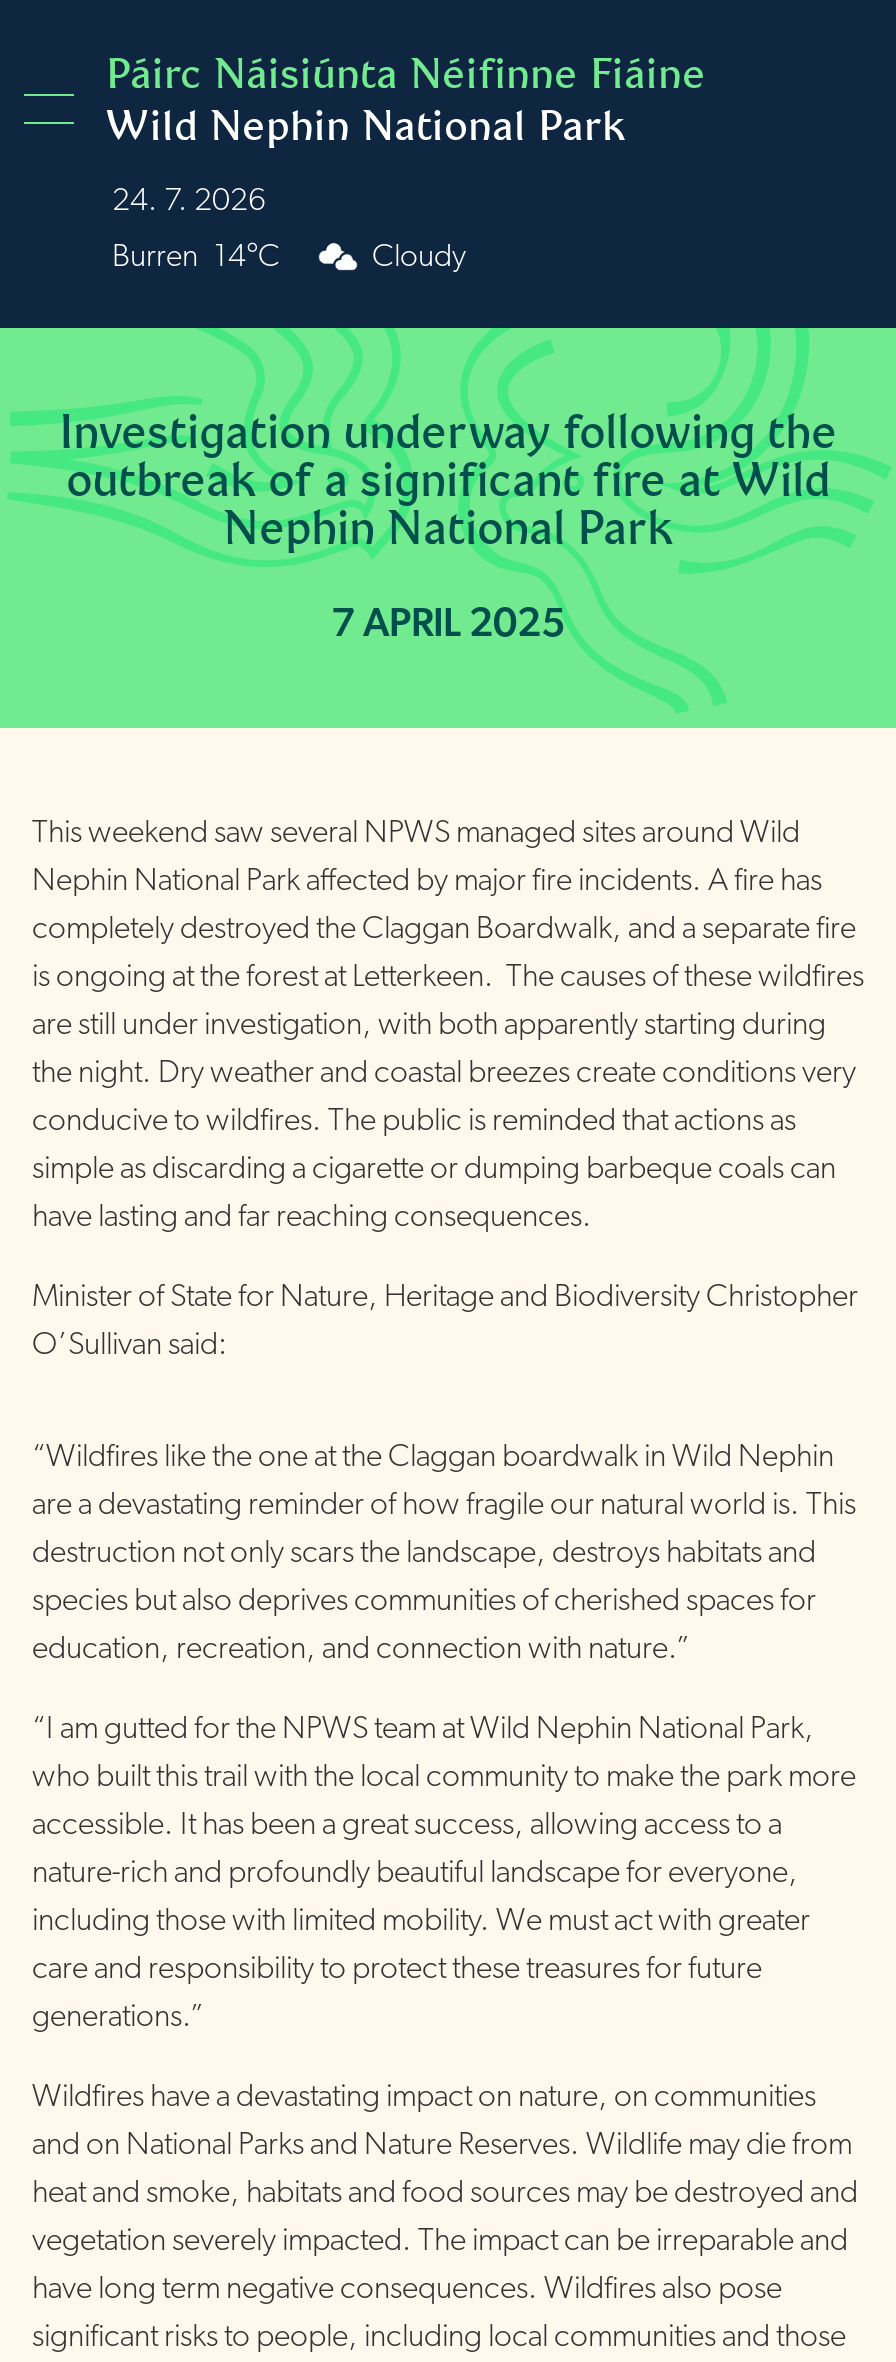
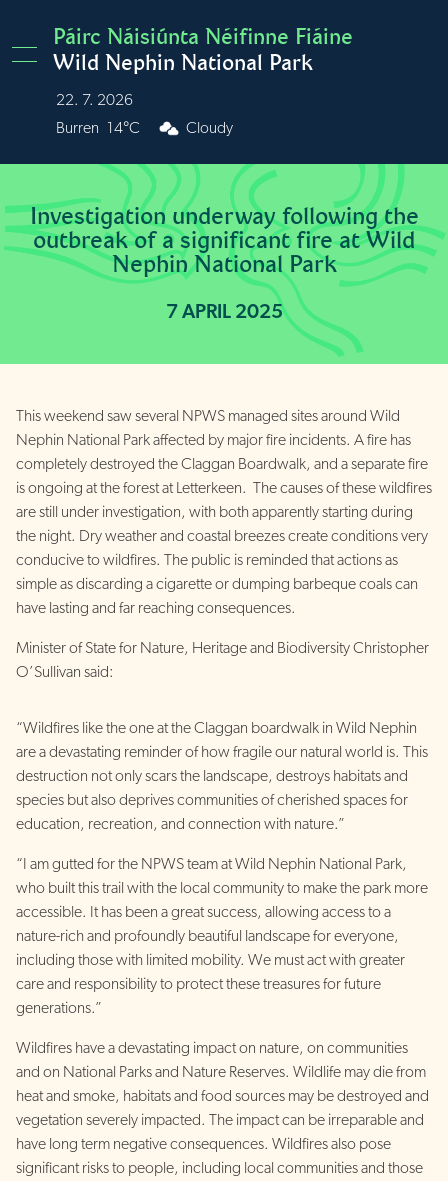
- 24. 7. 2026
+ 22. 7. 2026
